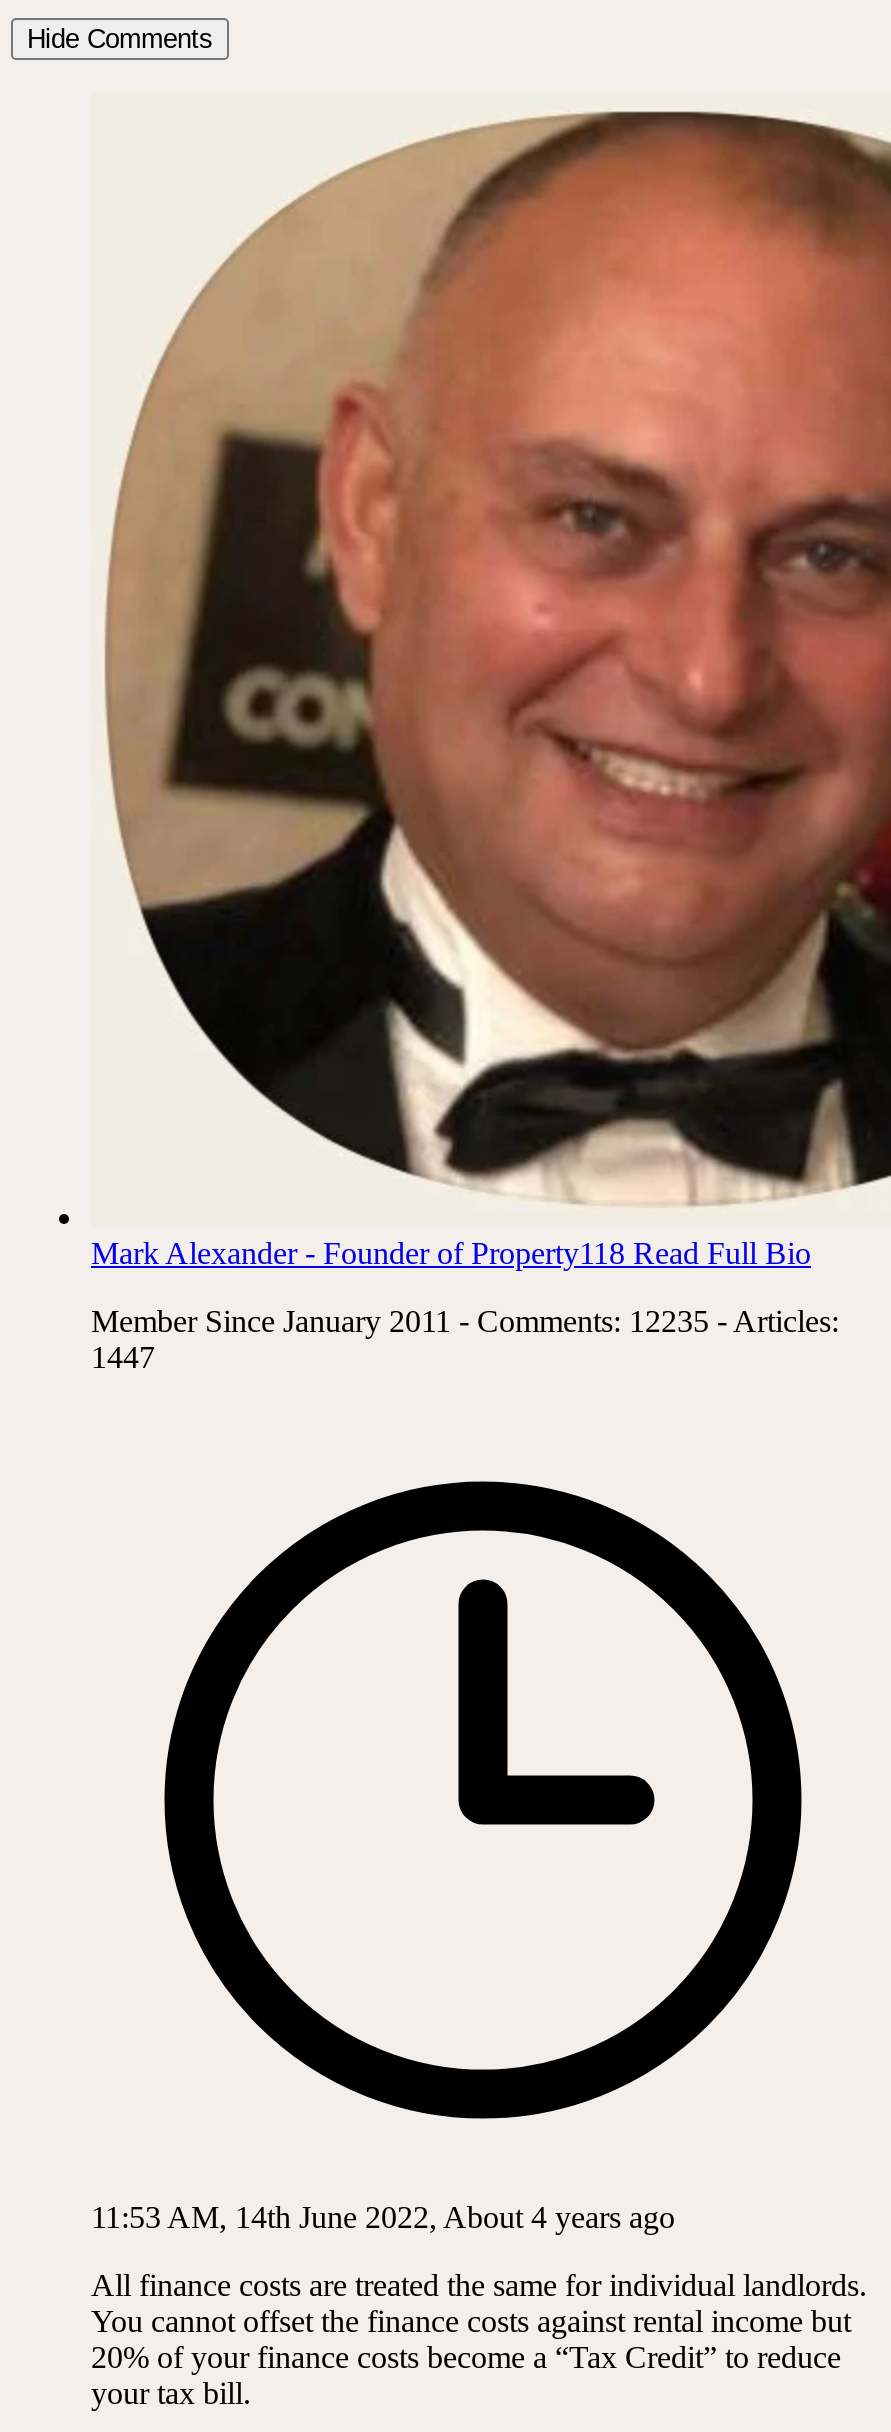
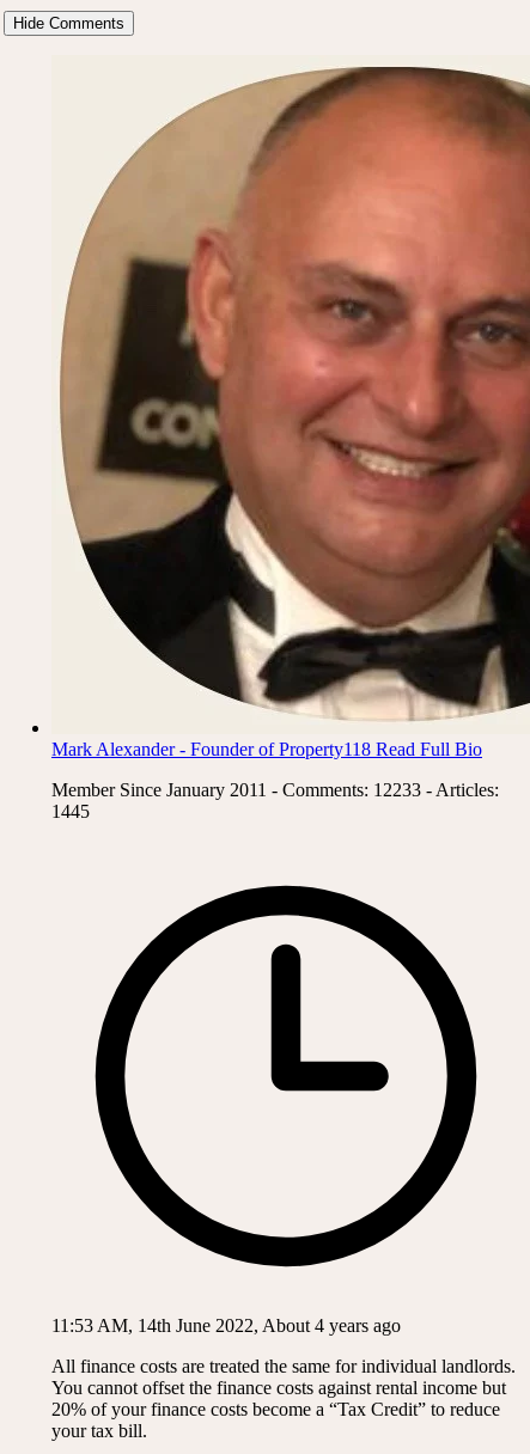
- Member Since January 2011 - Comments: 12235 - Articles:
+ Member Since January 2011 - Comments: 12233 - Articles:

- 1447
+ 1445
